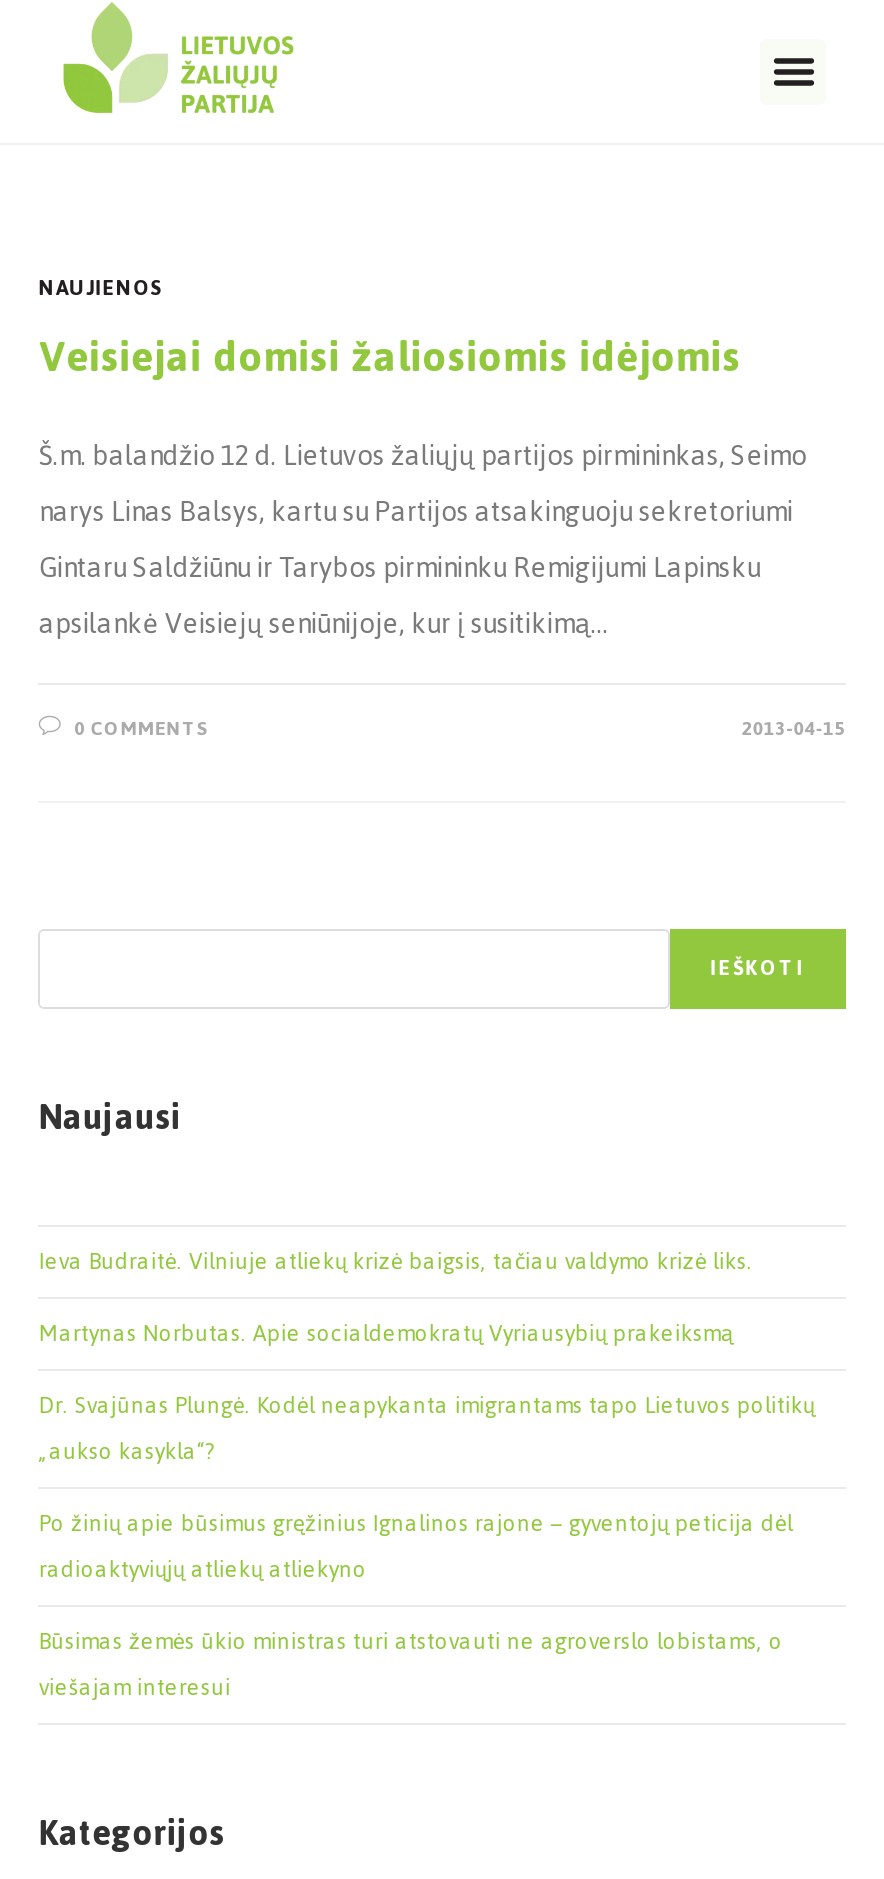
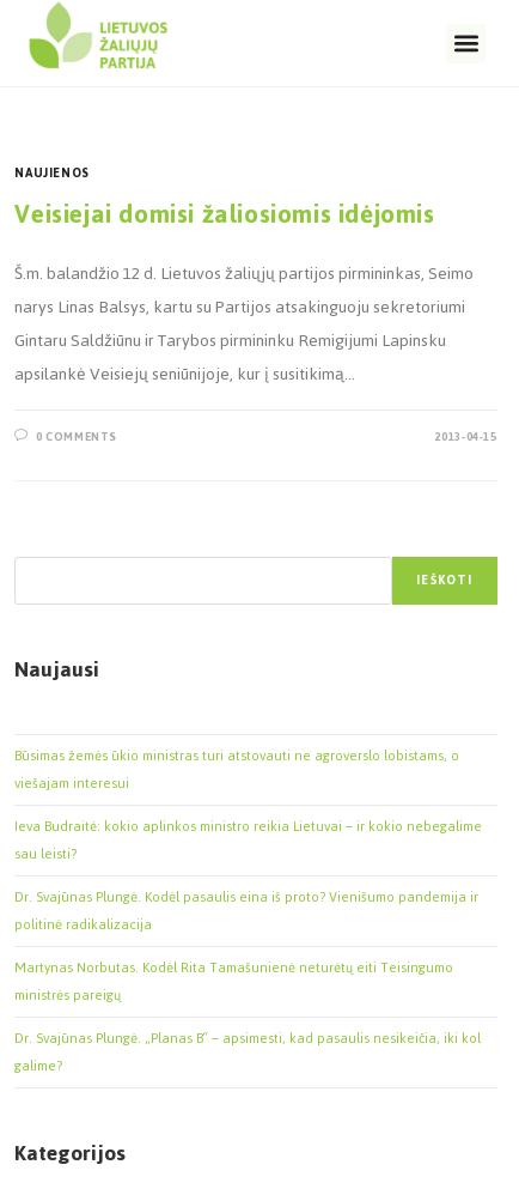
- Ieva Budraitė. Vilniuje atliekų krizė baigsis, tačiau valdymo krizė liks.
- Martynas Norbutas. Apie socialdemokratų Vyriausybių prakeiksmą
- Dr. Svajūnas Plungė. Kodėl neapykanta imigrantams tapo Lietuvos politikų
- „aukso kasykla“?
- Po žinių apie būsimus gręžinius Ignalinos rajone – gyventojų peticija dėl
- radioaktyviųjų atliekų atliekyno

moved up: Būsimas žemės ūkio ministras turi atstovauti ne agroverslo lobistams, o | viešajam interesui

+ Ieva Budraitė: kokio aplinkos ministro reikia Lietuvai – ir kokio nebegalime
+ sau leisti?
+ Dr. Svajūnas Plungė. Kodėl pasaulis eina iš proto? Vienišumo pandemija ir
+ politinė radikalizacija
+ Martynas Norbutas. Kodėl Rita Tamašunienė neturėtų eiti Teisingumo
+ ministrės pareigų
+ Dr. Svajūnas Plungė. „Planas B“ – apsimesti, kad pasaulis nesikeičia, iki kol
+ galime?
